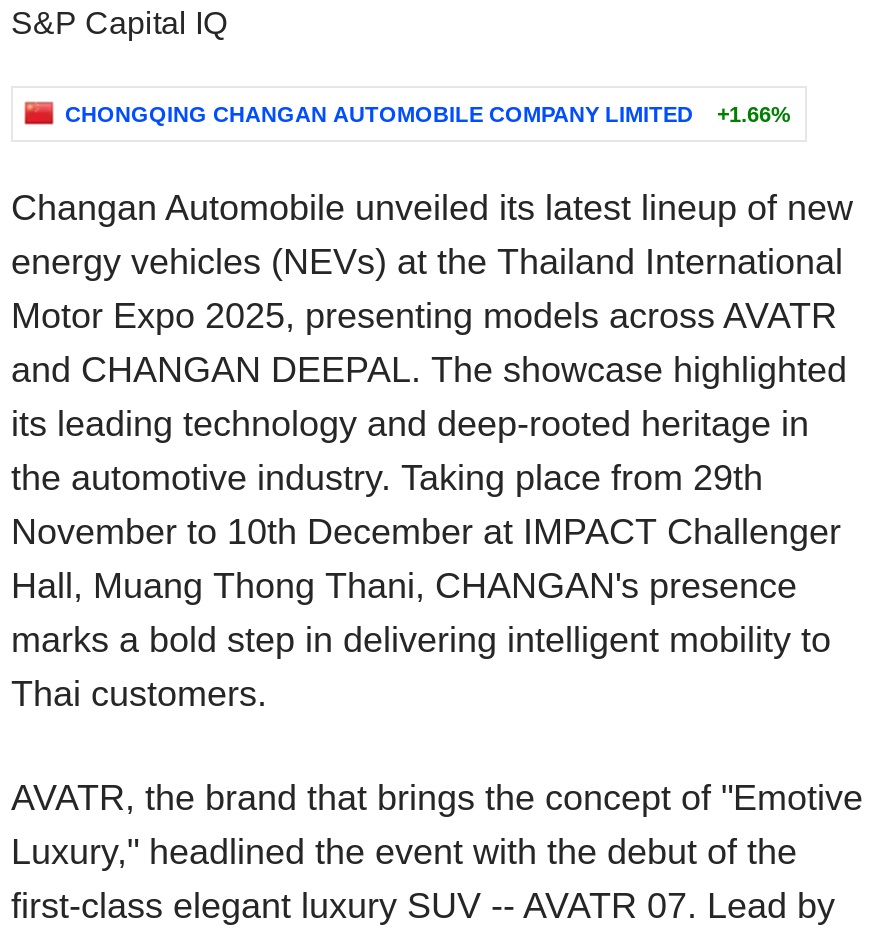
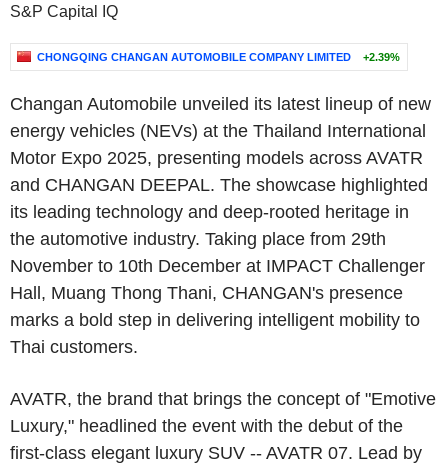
- CHONGQING CHANGAN AUTOMOBILE COMPANY LIMITED +1.66%
+ CHONGQING CHANGAN AUTOMOBILE COMPANY LIMITED +2.39%
